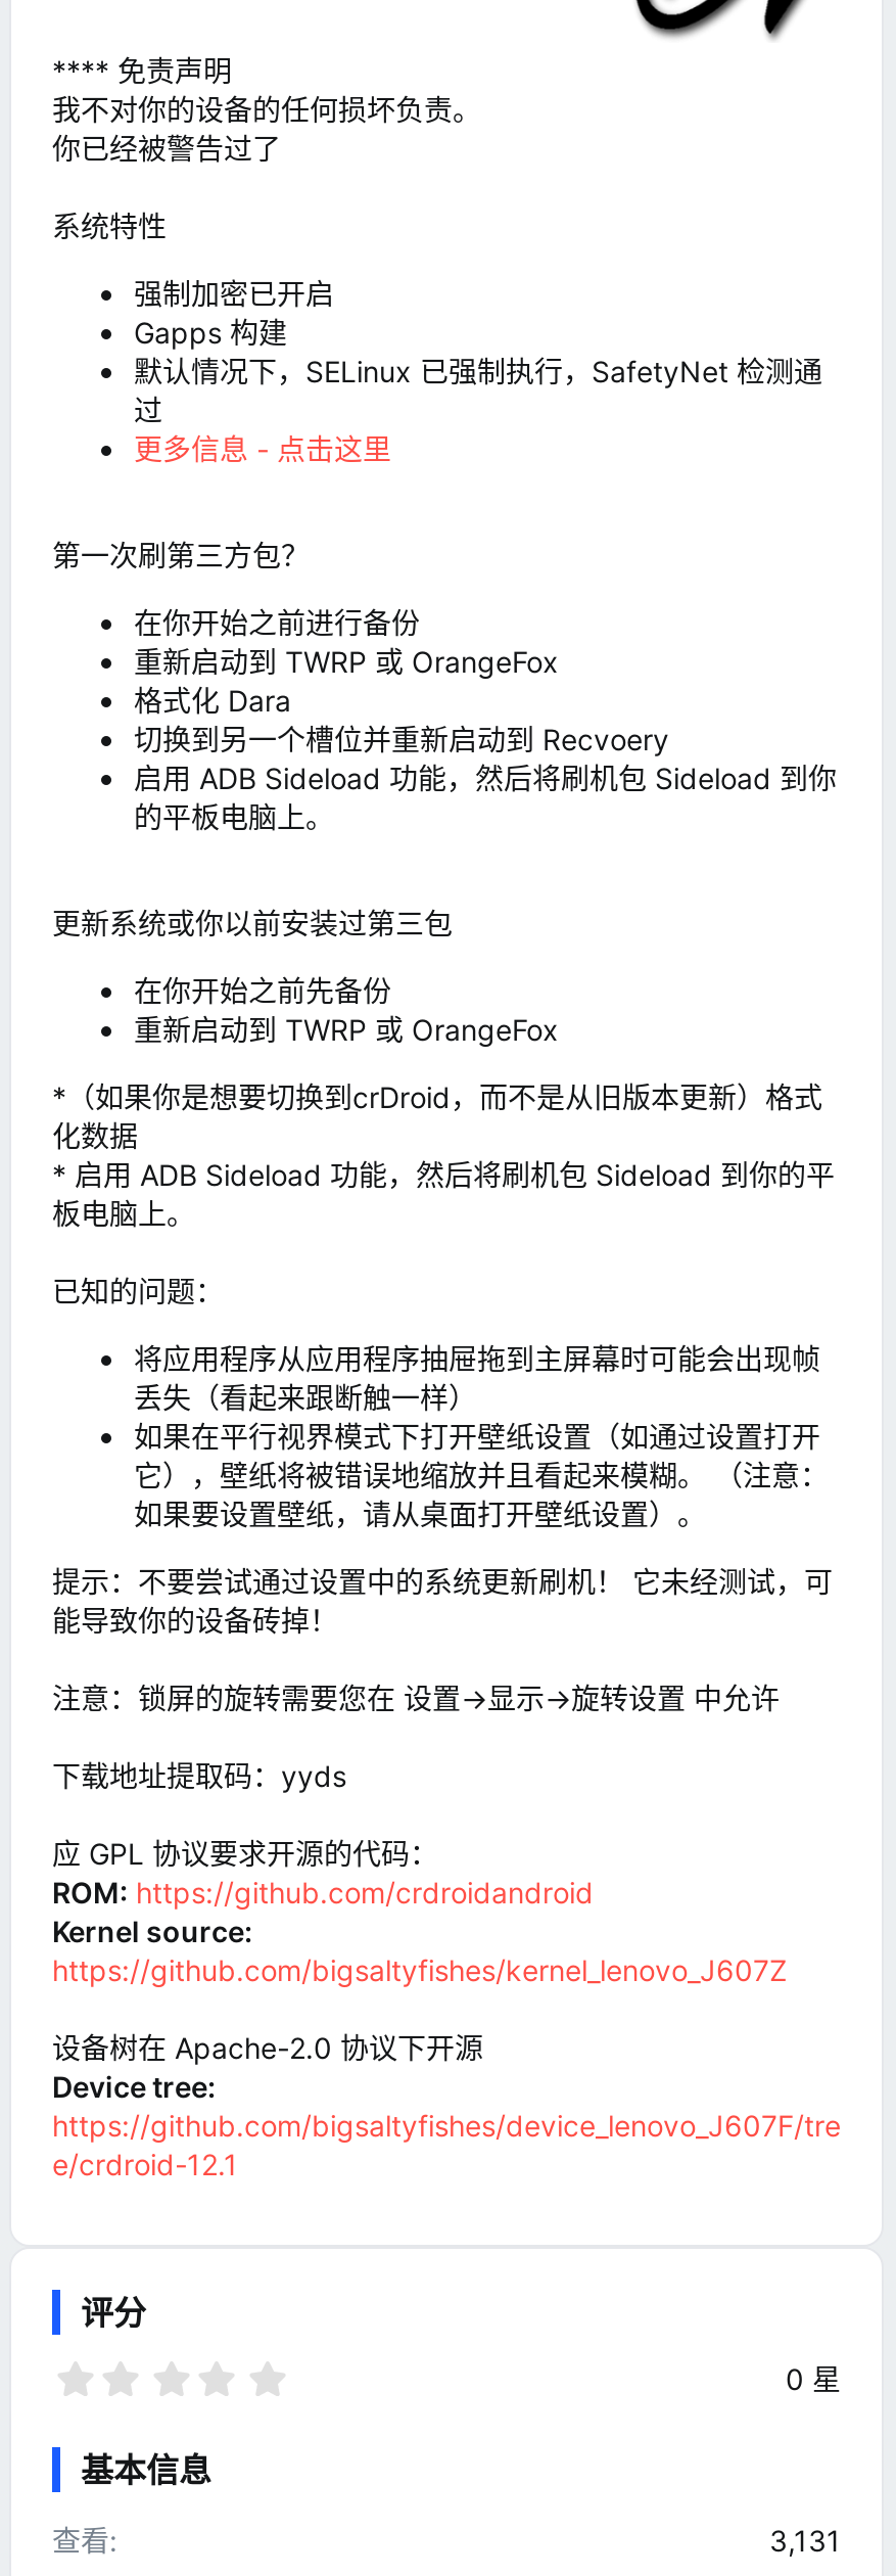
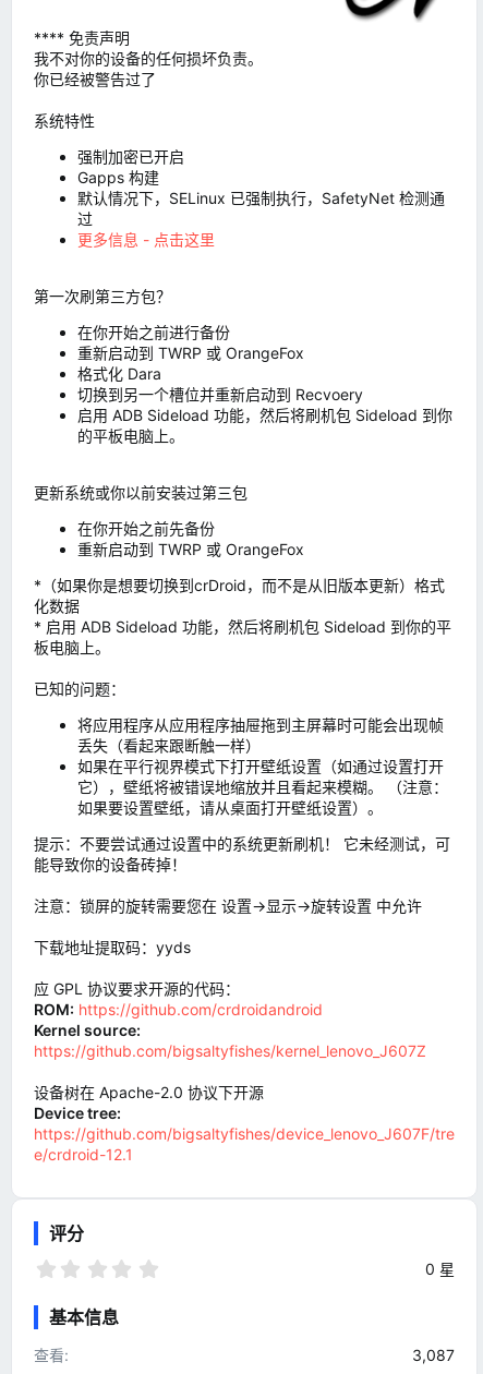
- 3,131
+ 3,087
